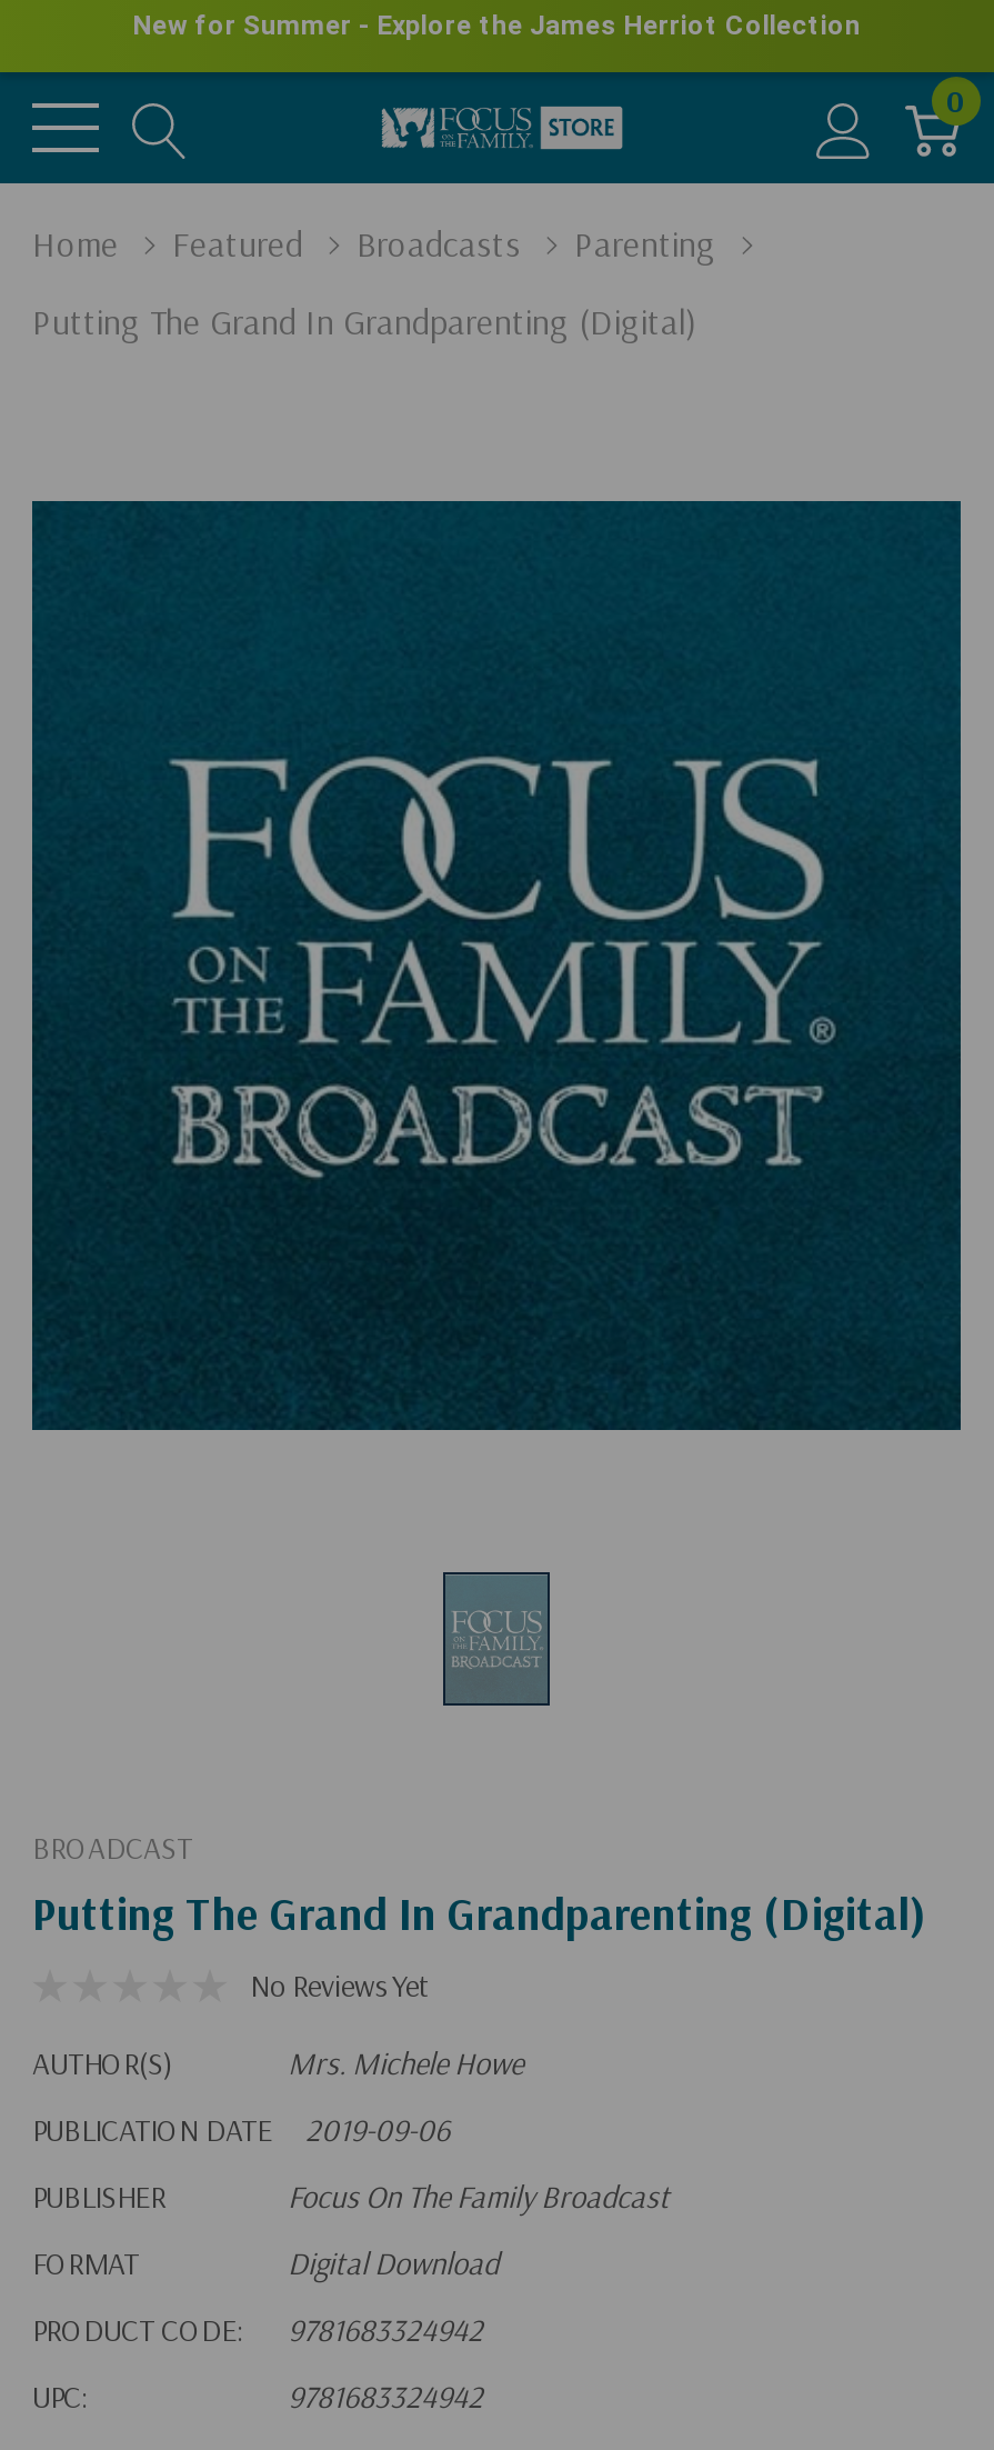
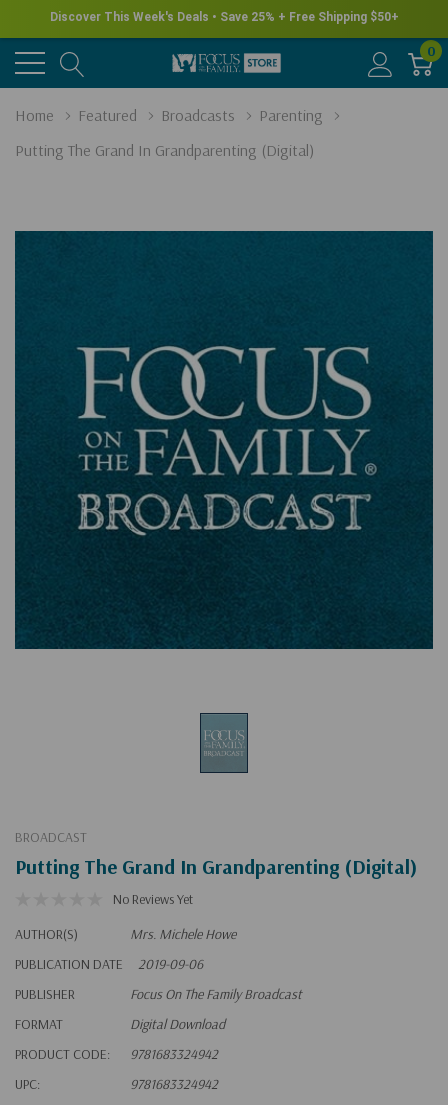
- New for Summer - Explore the James Herriot Collection
+ Discover This Week's Deals • Save 25% + Free Shipping $50+
